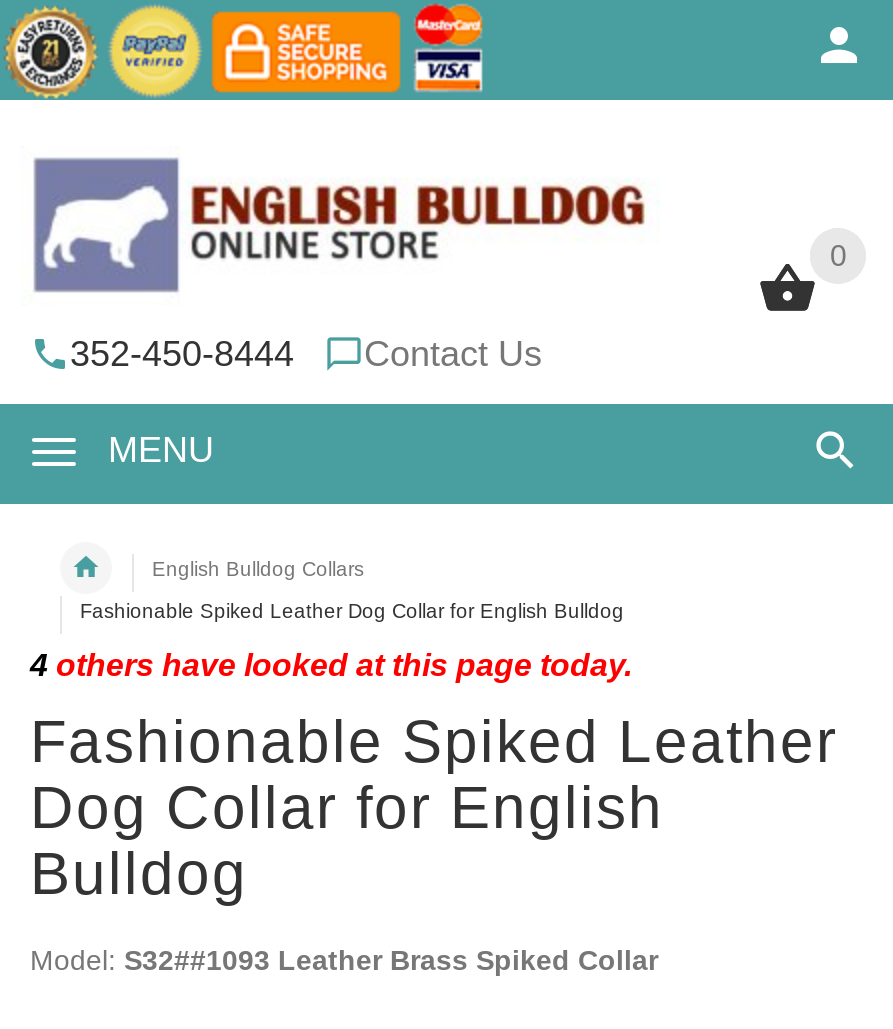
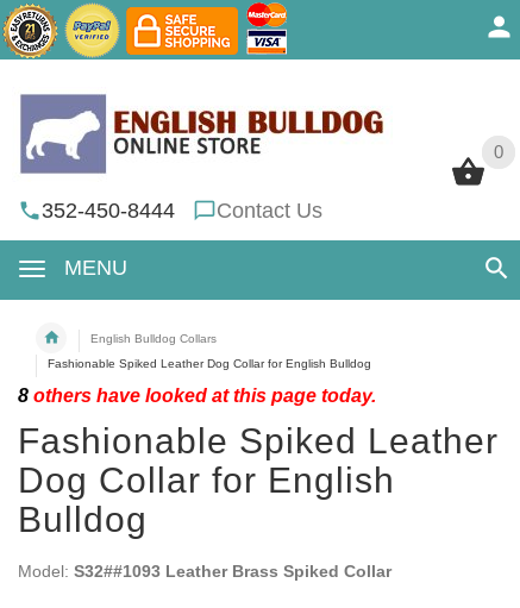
- 4 others have looked at this page today.
+ 8 others have looked at this page today.
